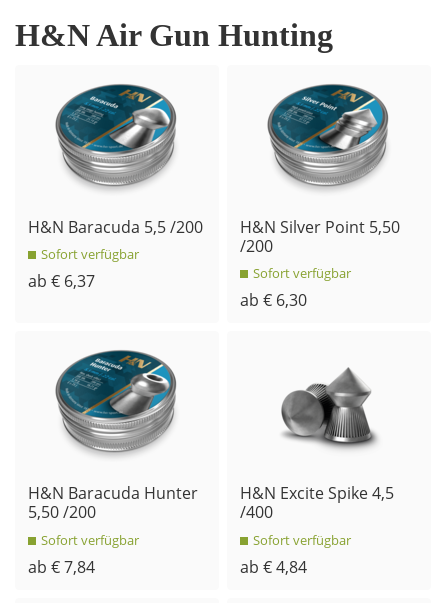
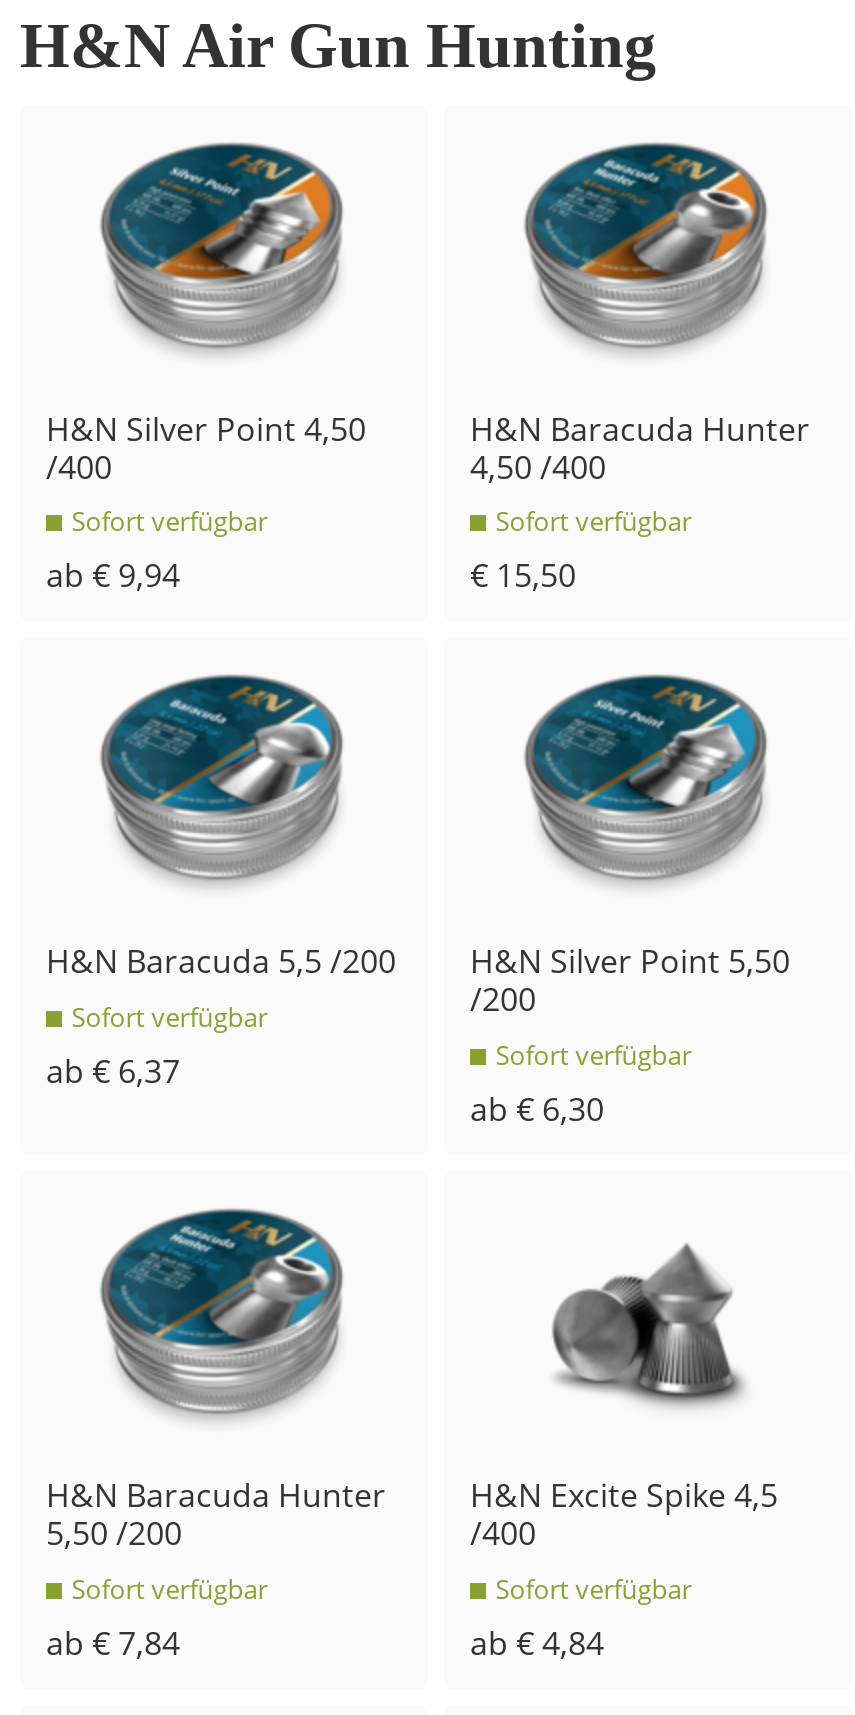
+ H&N Silver Point 4,50
+ /400
+ Sofort verfügbar
+ ab € 9,94

+ [image]

+ H&N Baracuda Hunter
+ 4,50 /400
+ Sofort verfügbar
+ € 15,50

+ [image]
